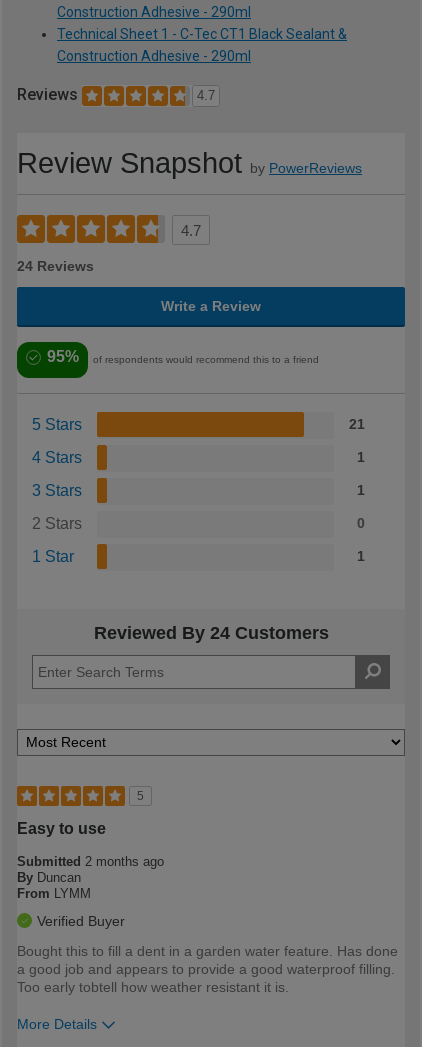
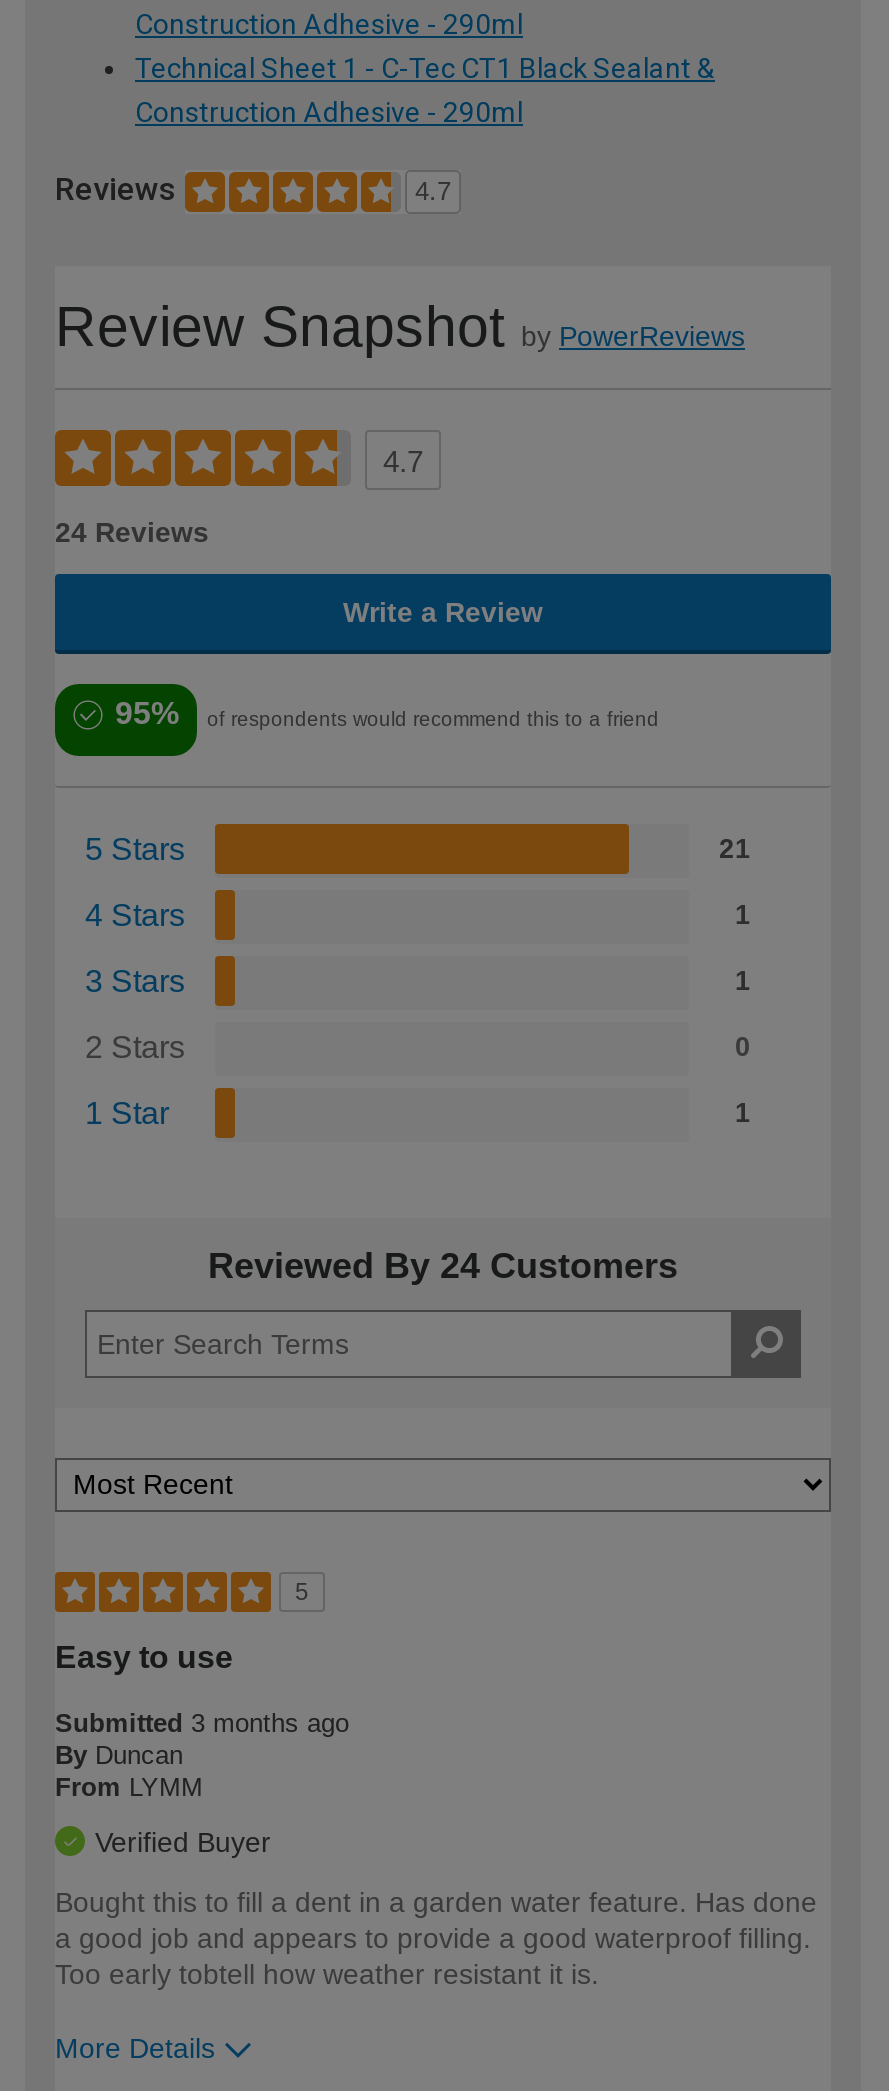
- Submitted 2 months ago
+ Submitted 3 months ago
